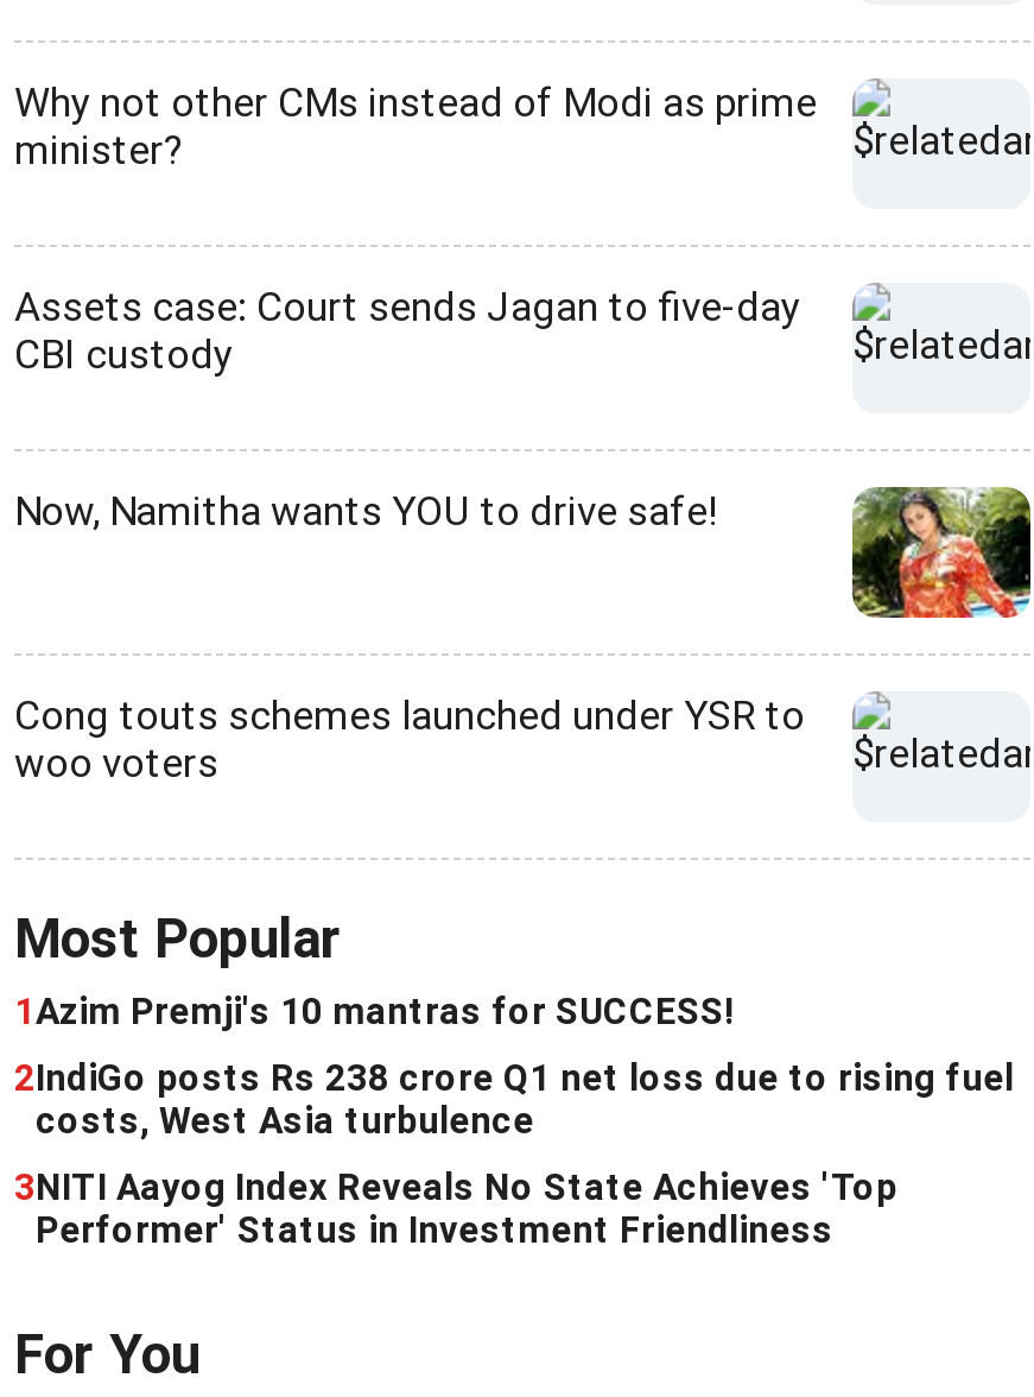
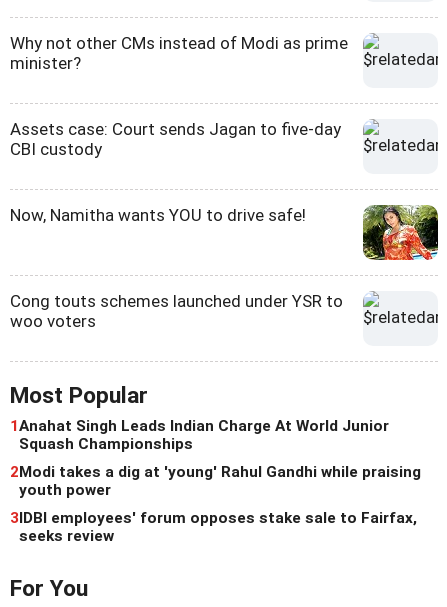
- 1 Azim Premji's 10 mantras for SUCCESS!
+ 1Anahat Singh Leads Indian Charge At World Junior
+ Squash Championships

- 2IndiGo posts Rs 238 crore Q1 net loss due to rising fuel
- costs, West Asia turbulence
+ 2Modi takes a dig at 'young' Rahul Gandhi while praising
+ youth power

- 3NITI Aayog Index Reveals No State Achieves 'Top
- Performer' Status in Investment Friendliness
+ 3IDBI employees' forum opposes stake sale to Fairfax,
+ seeks review
